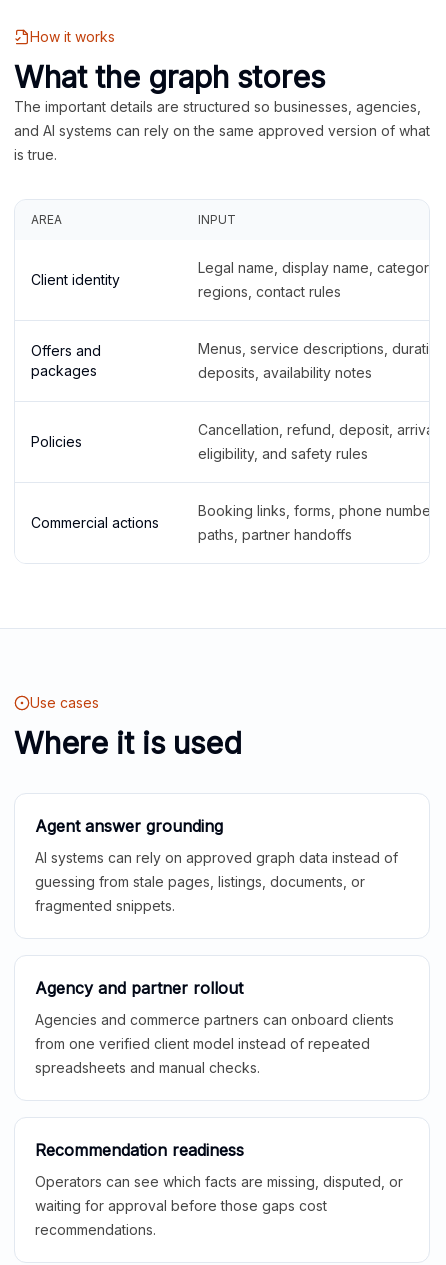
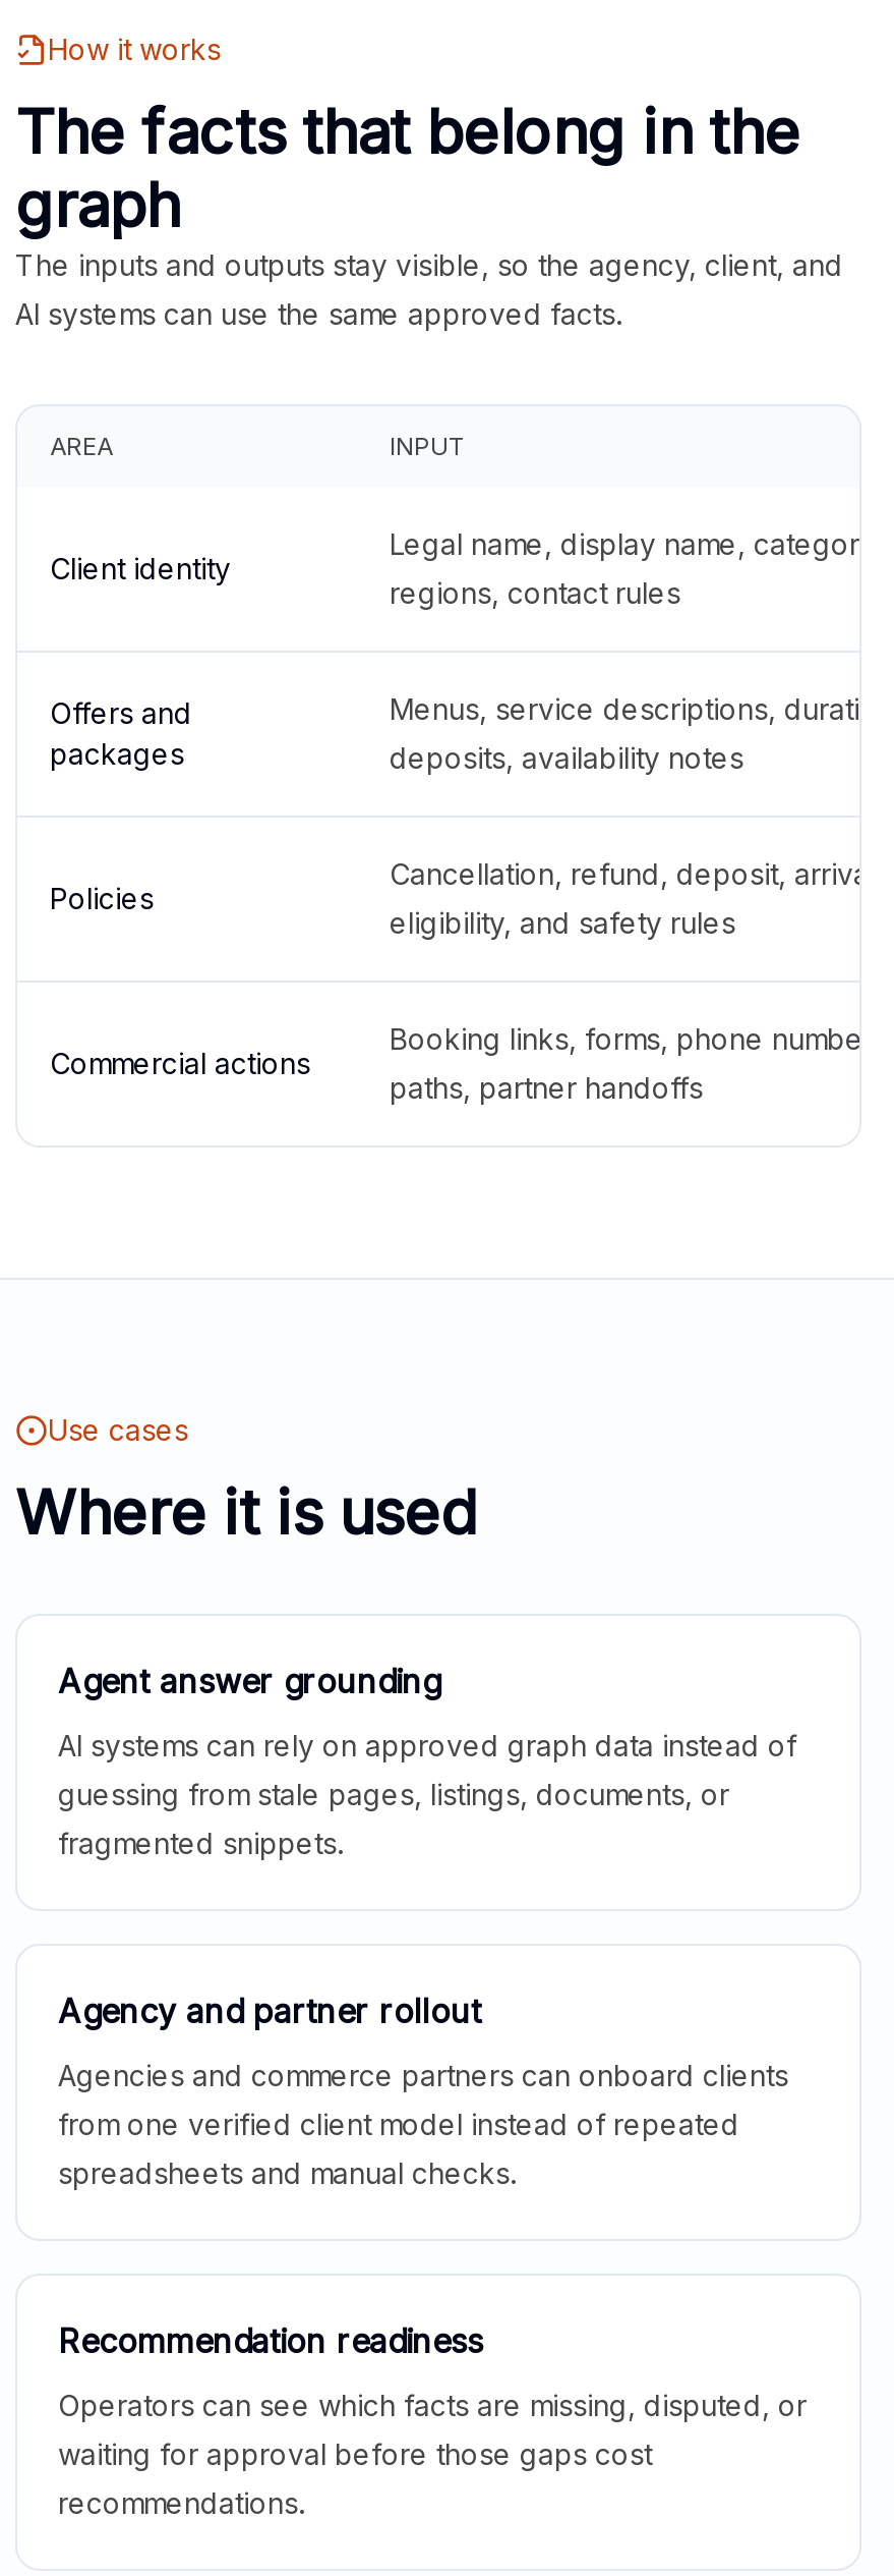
- What the graph stores
- The important details are structured so businesses, agencies,
- and AI systems can rely on the same approved version of what
- is true.
+ The facts that belong in the
+ graph
+ The inputs and outputs stay visible, so the agency, client, and
+ AI systems can use the same approved facts.
